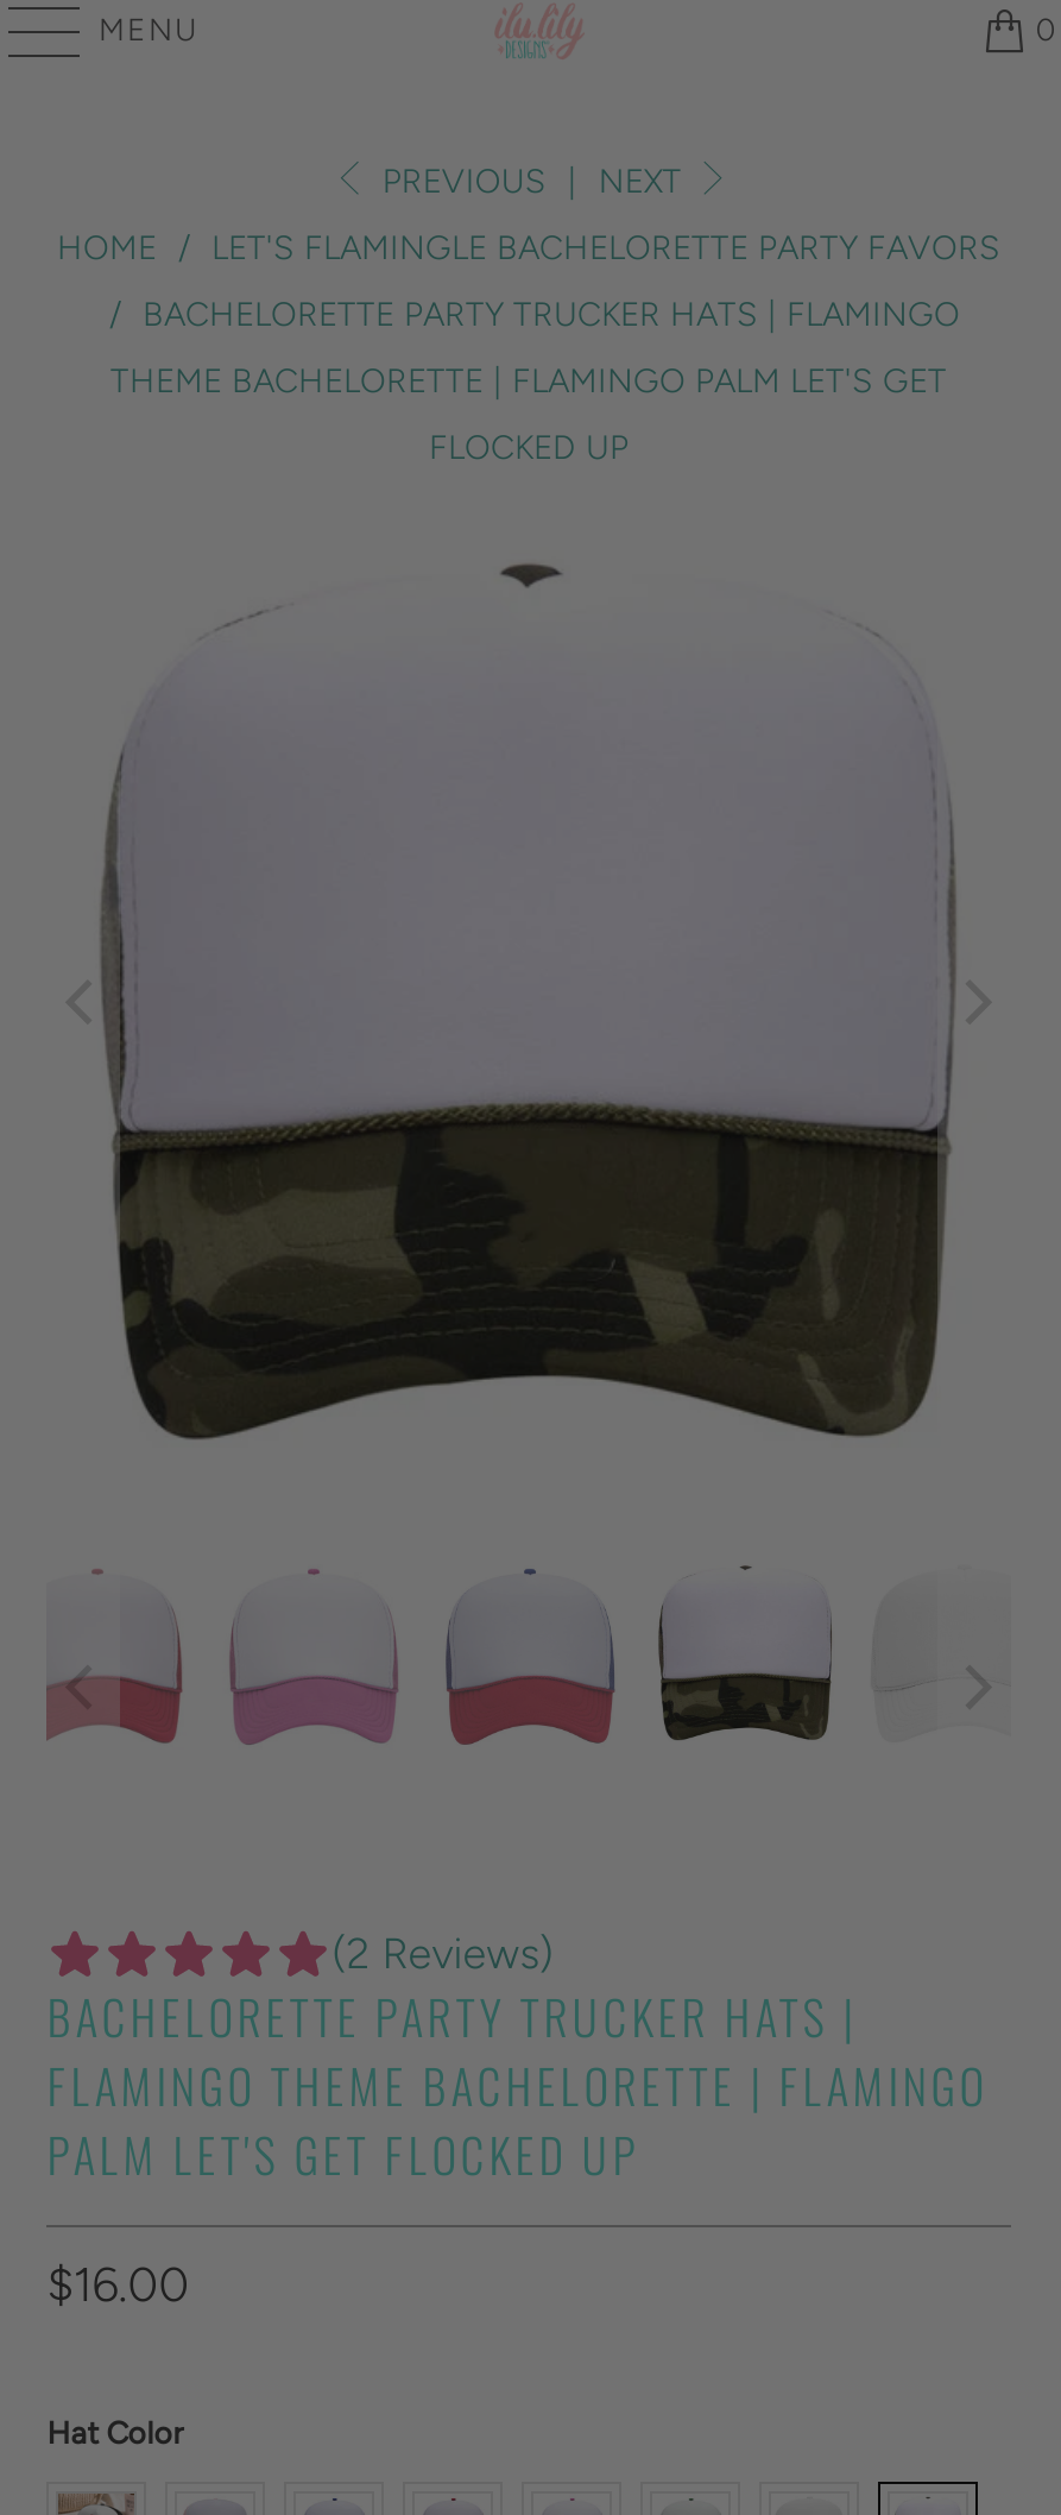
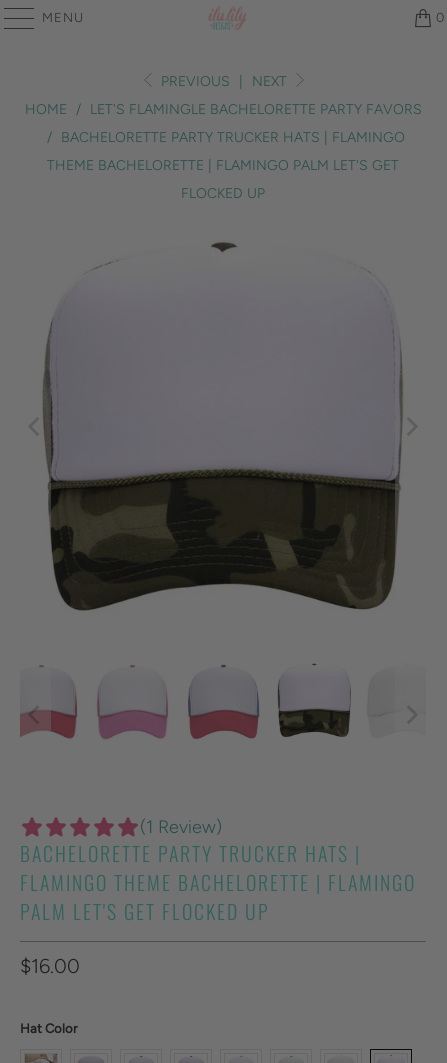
- (2 Reviews)
+ (1 Review)
